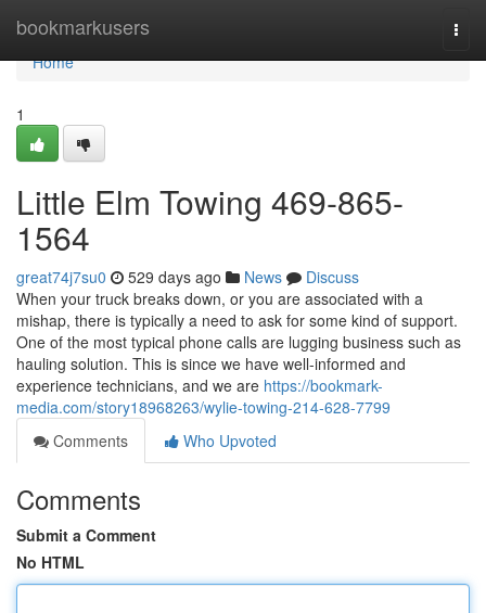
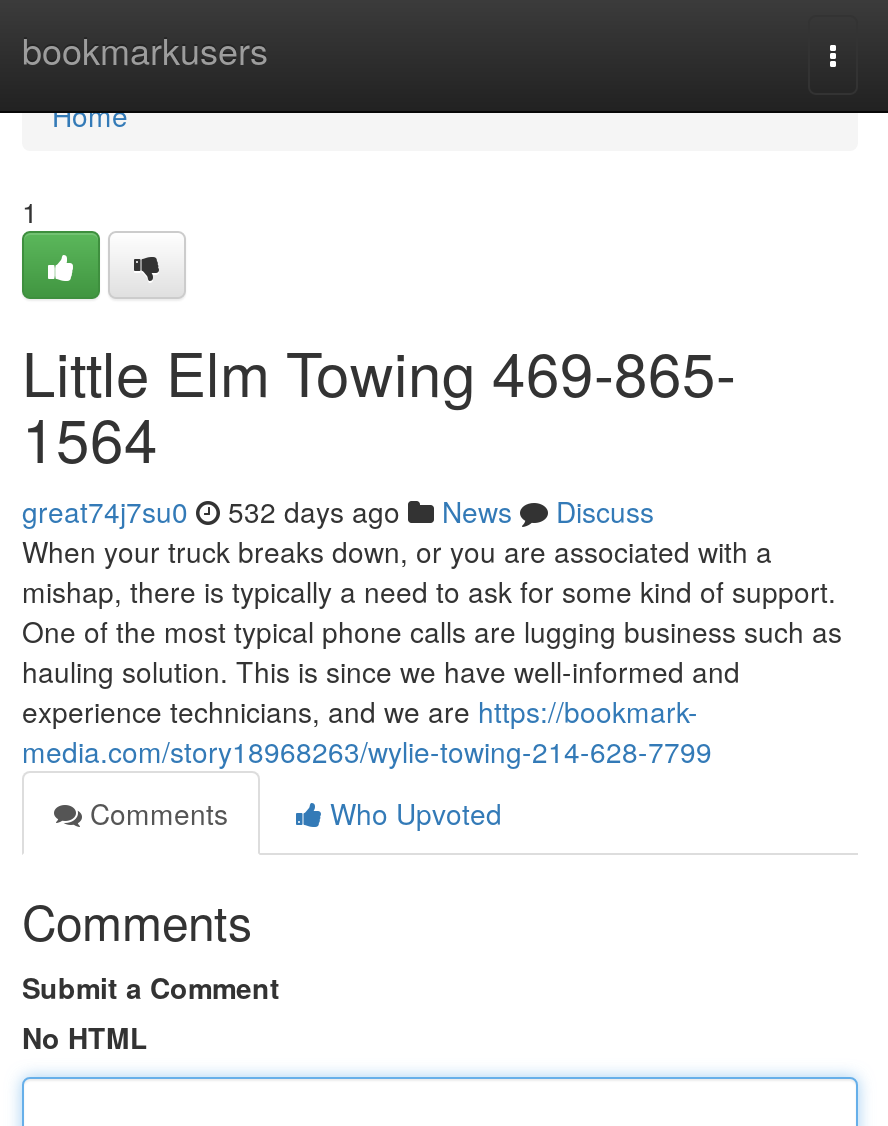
- great74j7su0 529 days ago News Discuss
+ great74j7su0 532 days ago News Discuss
